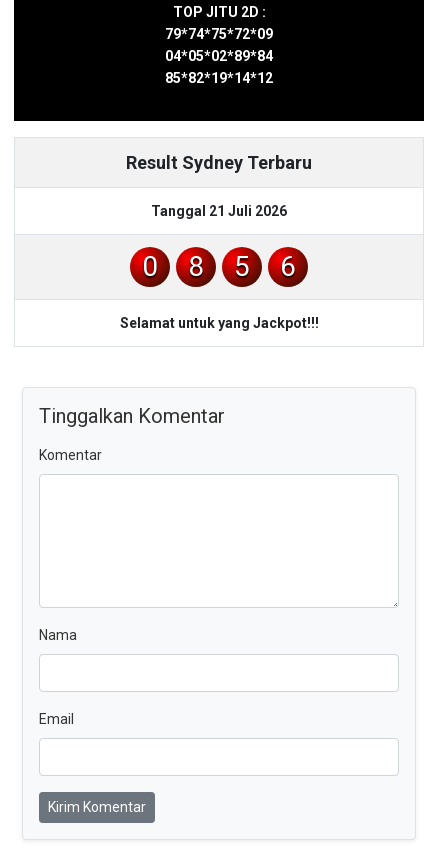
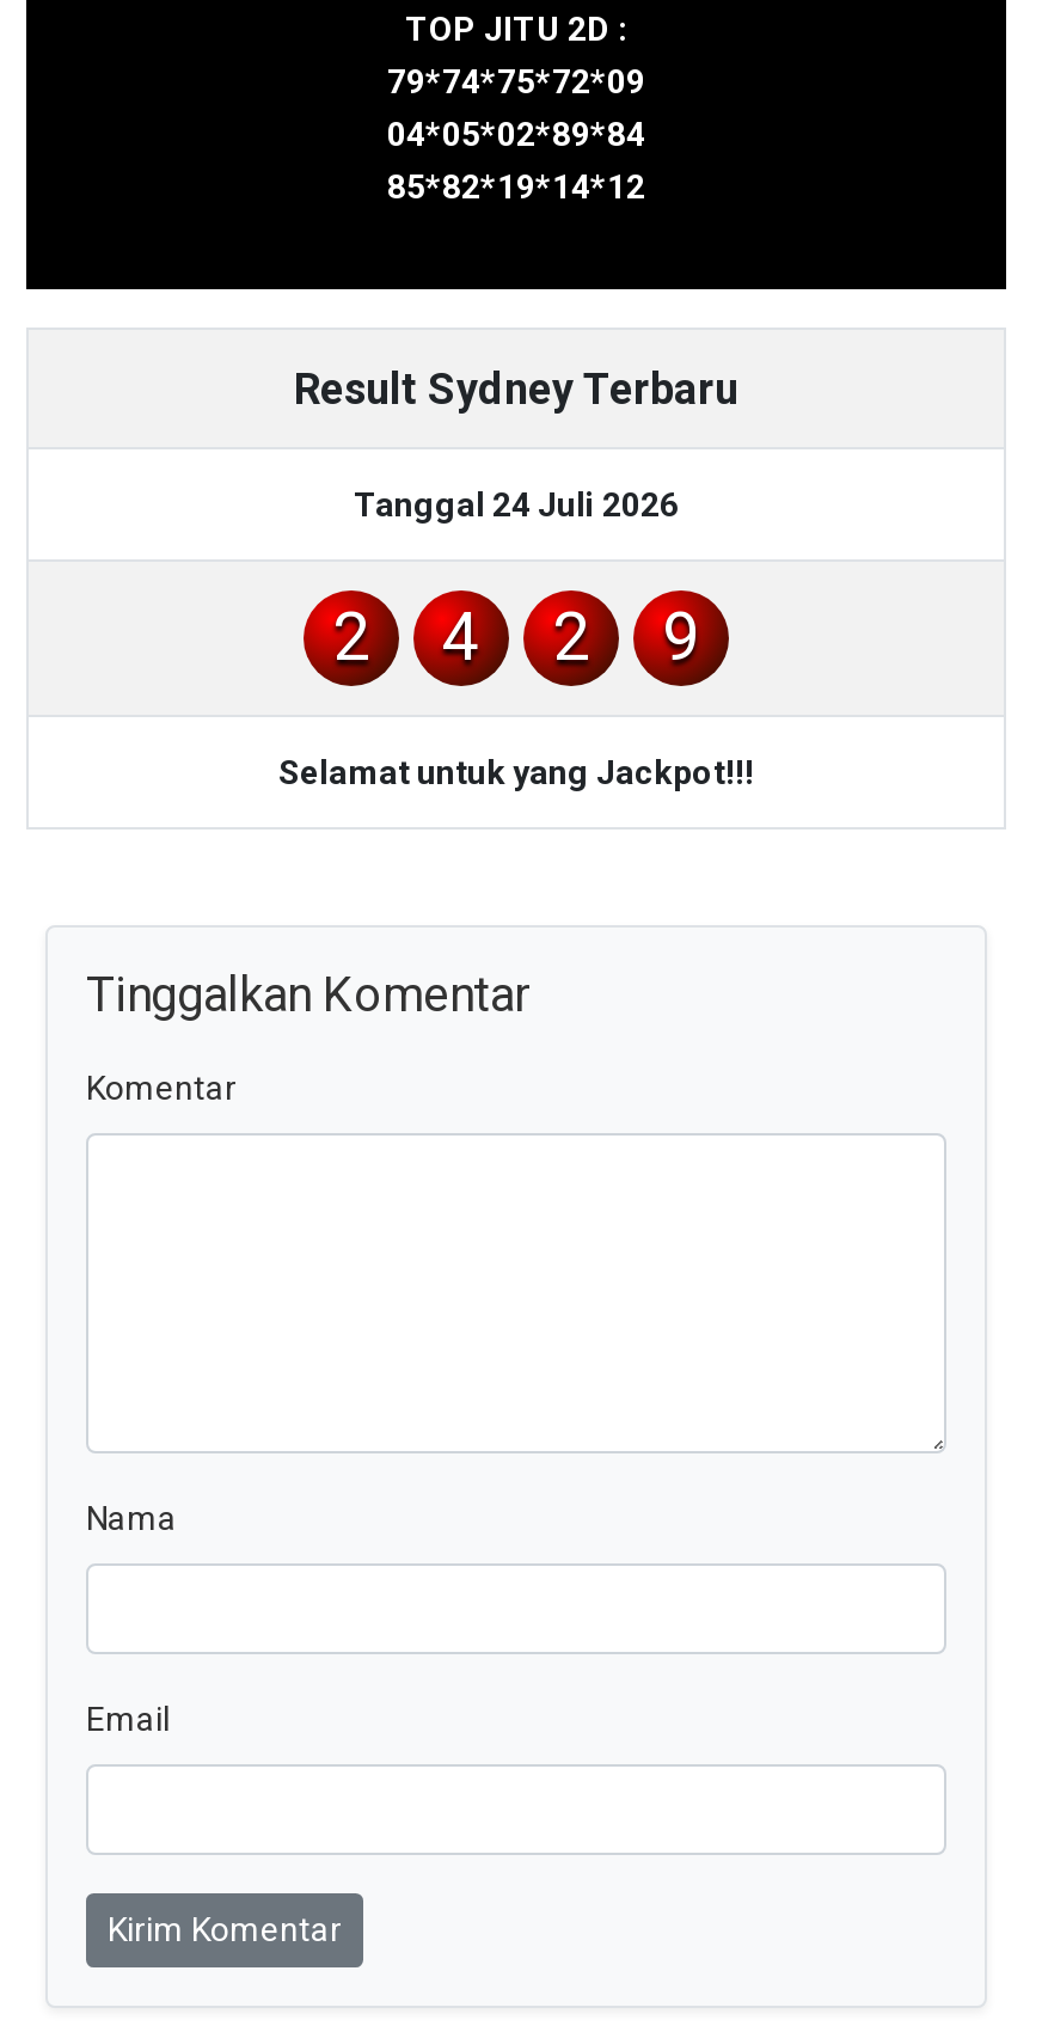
- Tanggal 21 Juli 2026
+ Tanggal 24 Juli 2026

- 0
+ 2

- 8
+ 4

- 5
+ 2

- 6
+ 9
